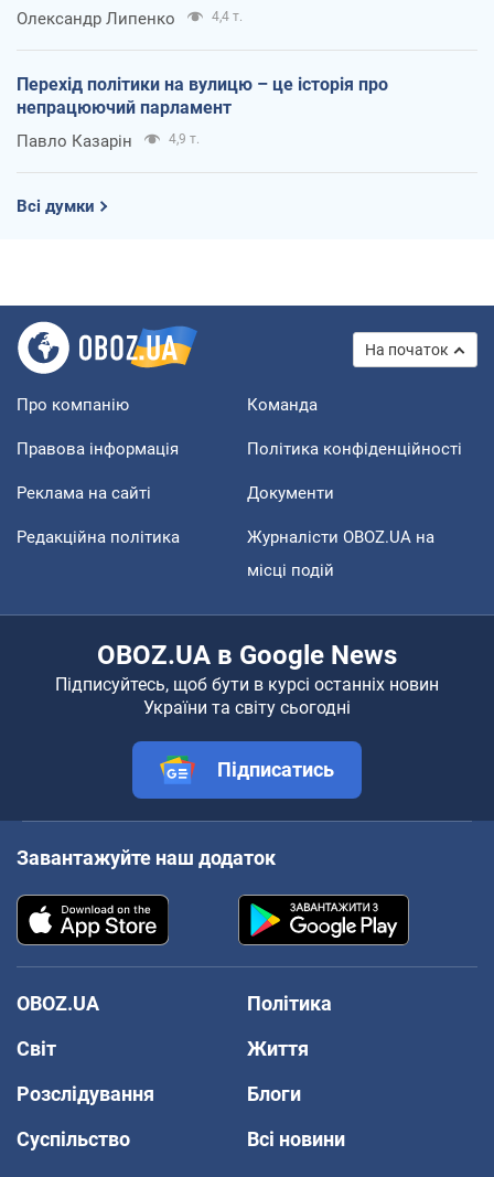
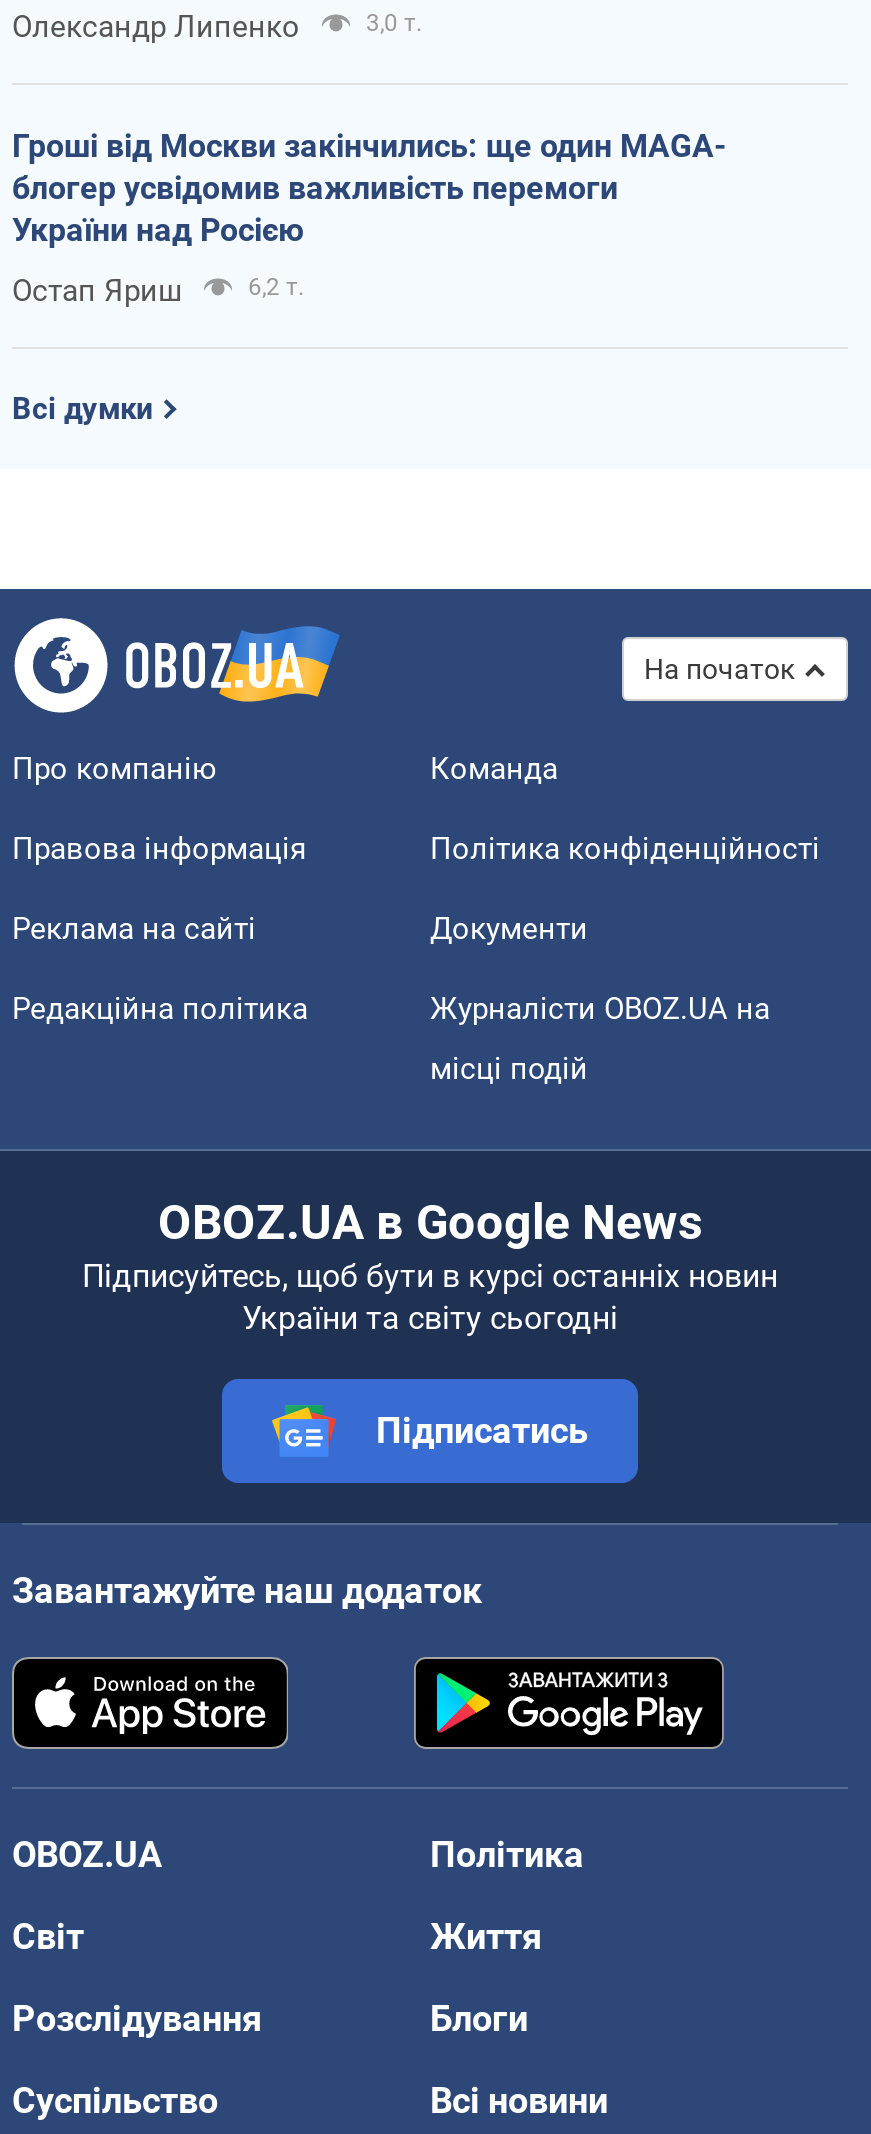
- 4,4 т.
+ 3,0 т.

- Перехід політики на вулицю – це історія про
- непрацюючий парламент
+ Гроші від Москви закінчились: ще один MAGA-
+ блогер усвідомив важливість перемоги
+ України над Росією

- Павло Казарін
- 4,9 т.
+ Остап Яриш
+ 6,2 т.
